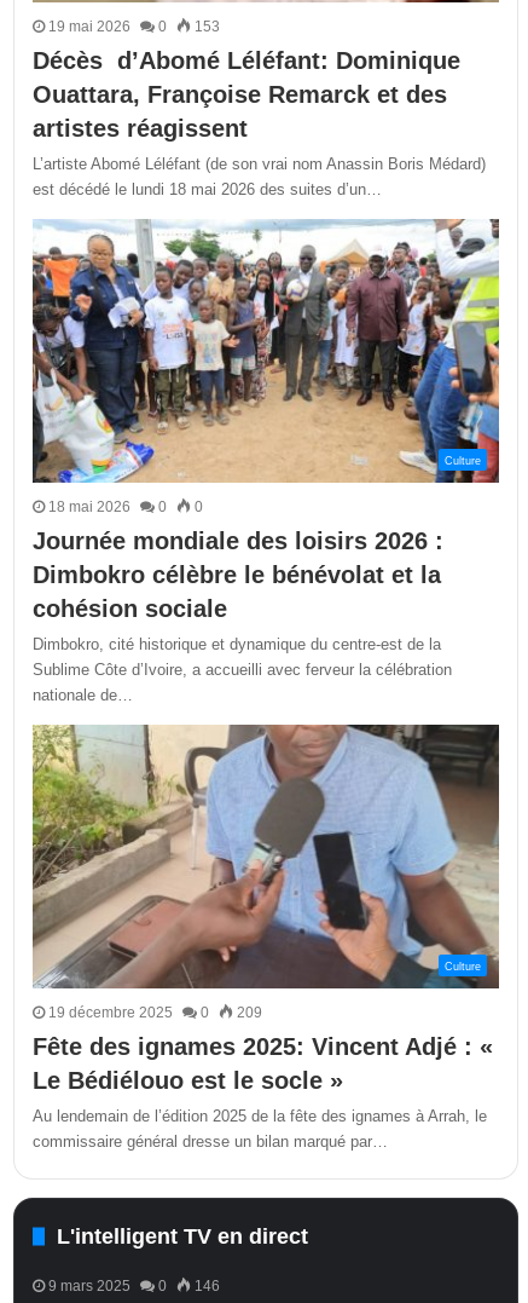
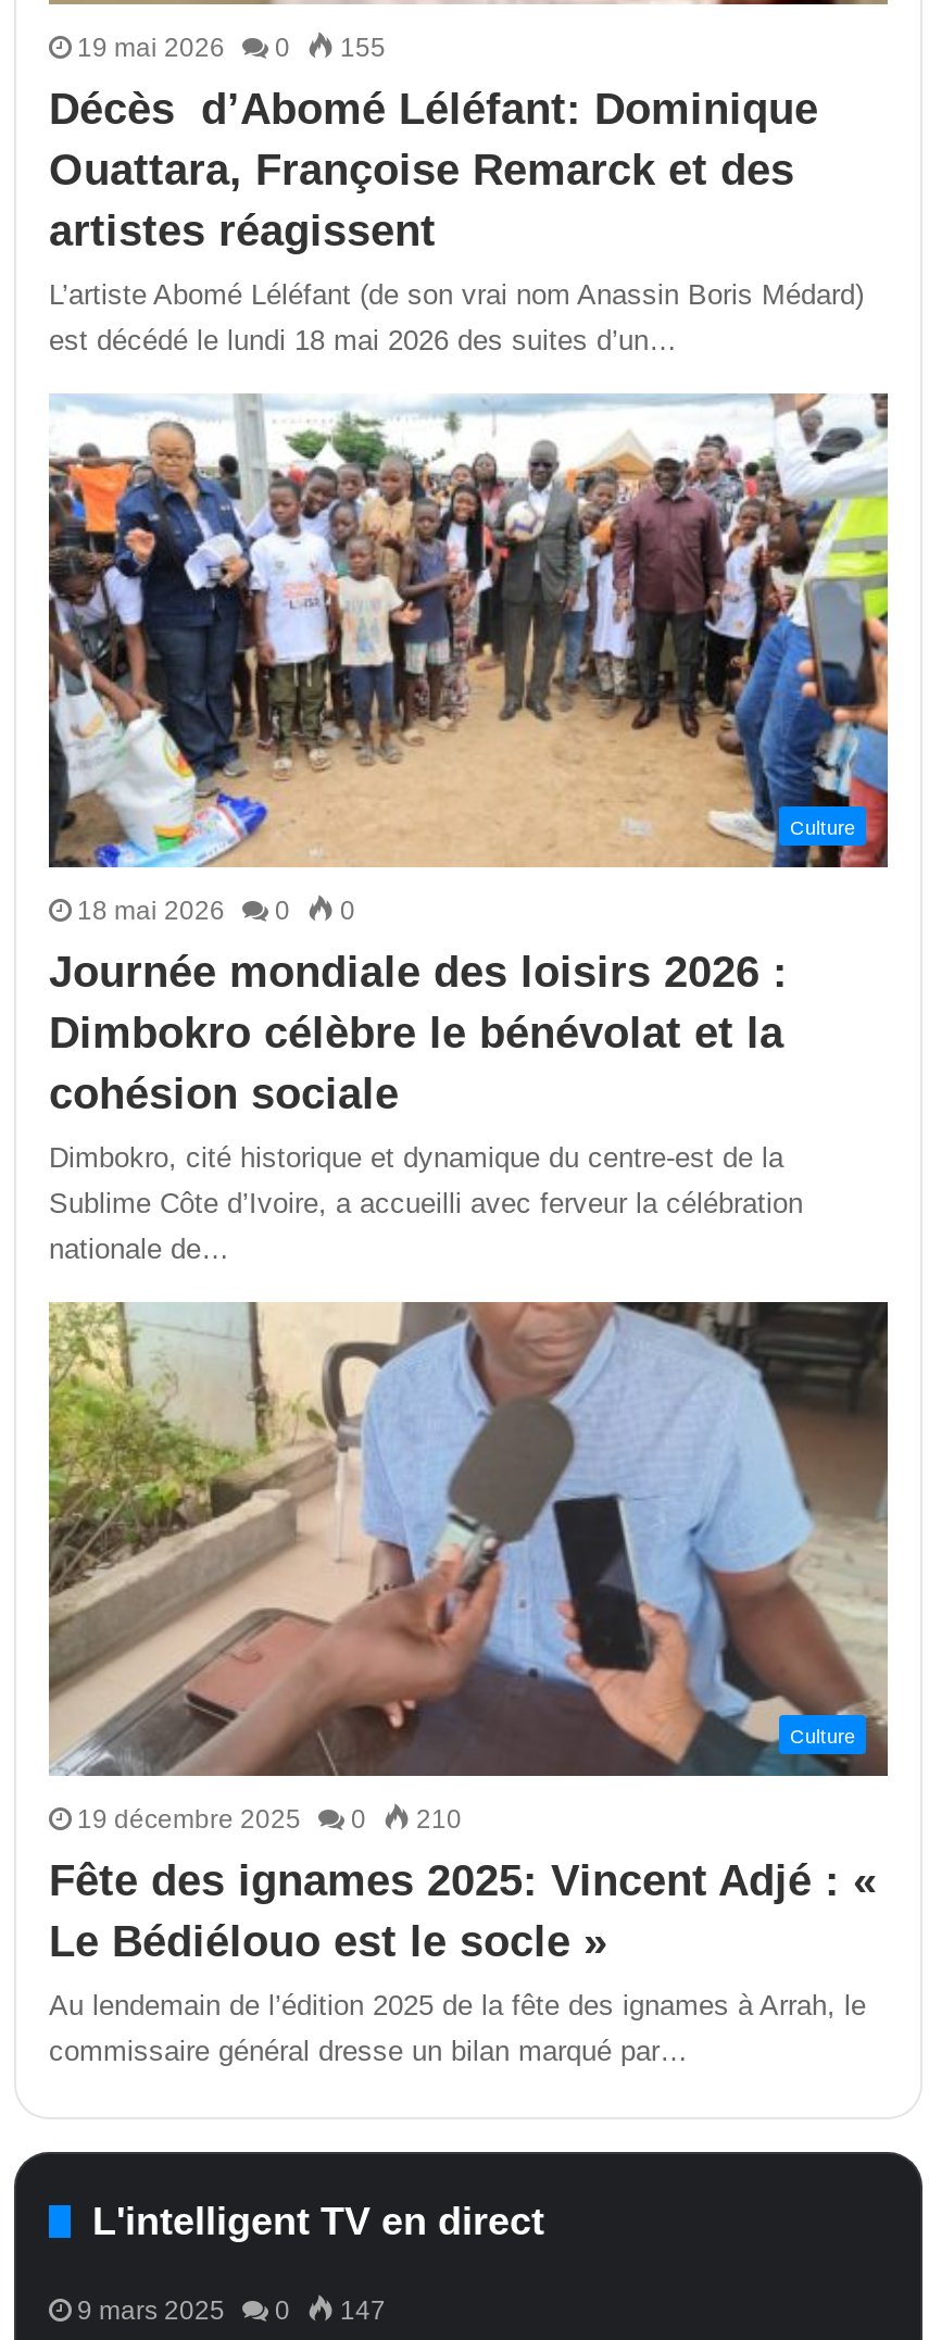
- 19 mai 2026 0 153
+ 19 mai 2026 0 155

- 19 décembre 2025 0 209
+ 19 décembre 2025 0 210

- 9 mars 2025 0 146
+ 9 mars 2025 0 147
